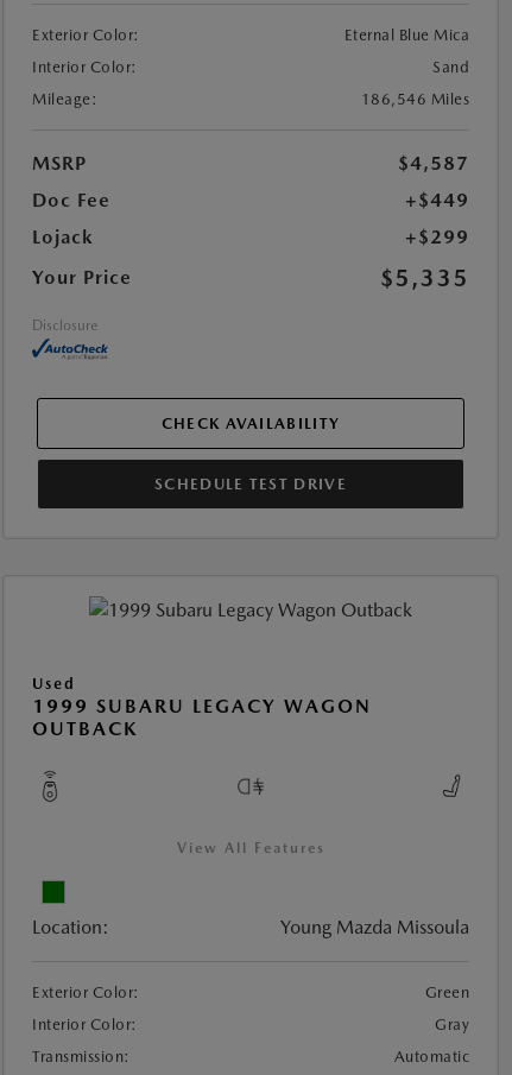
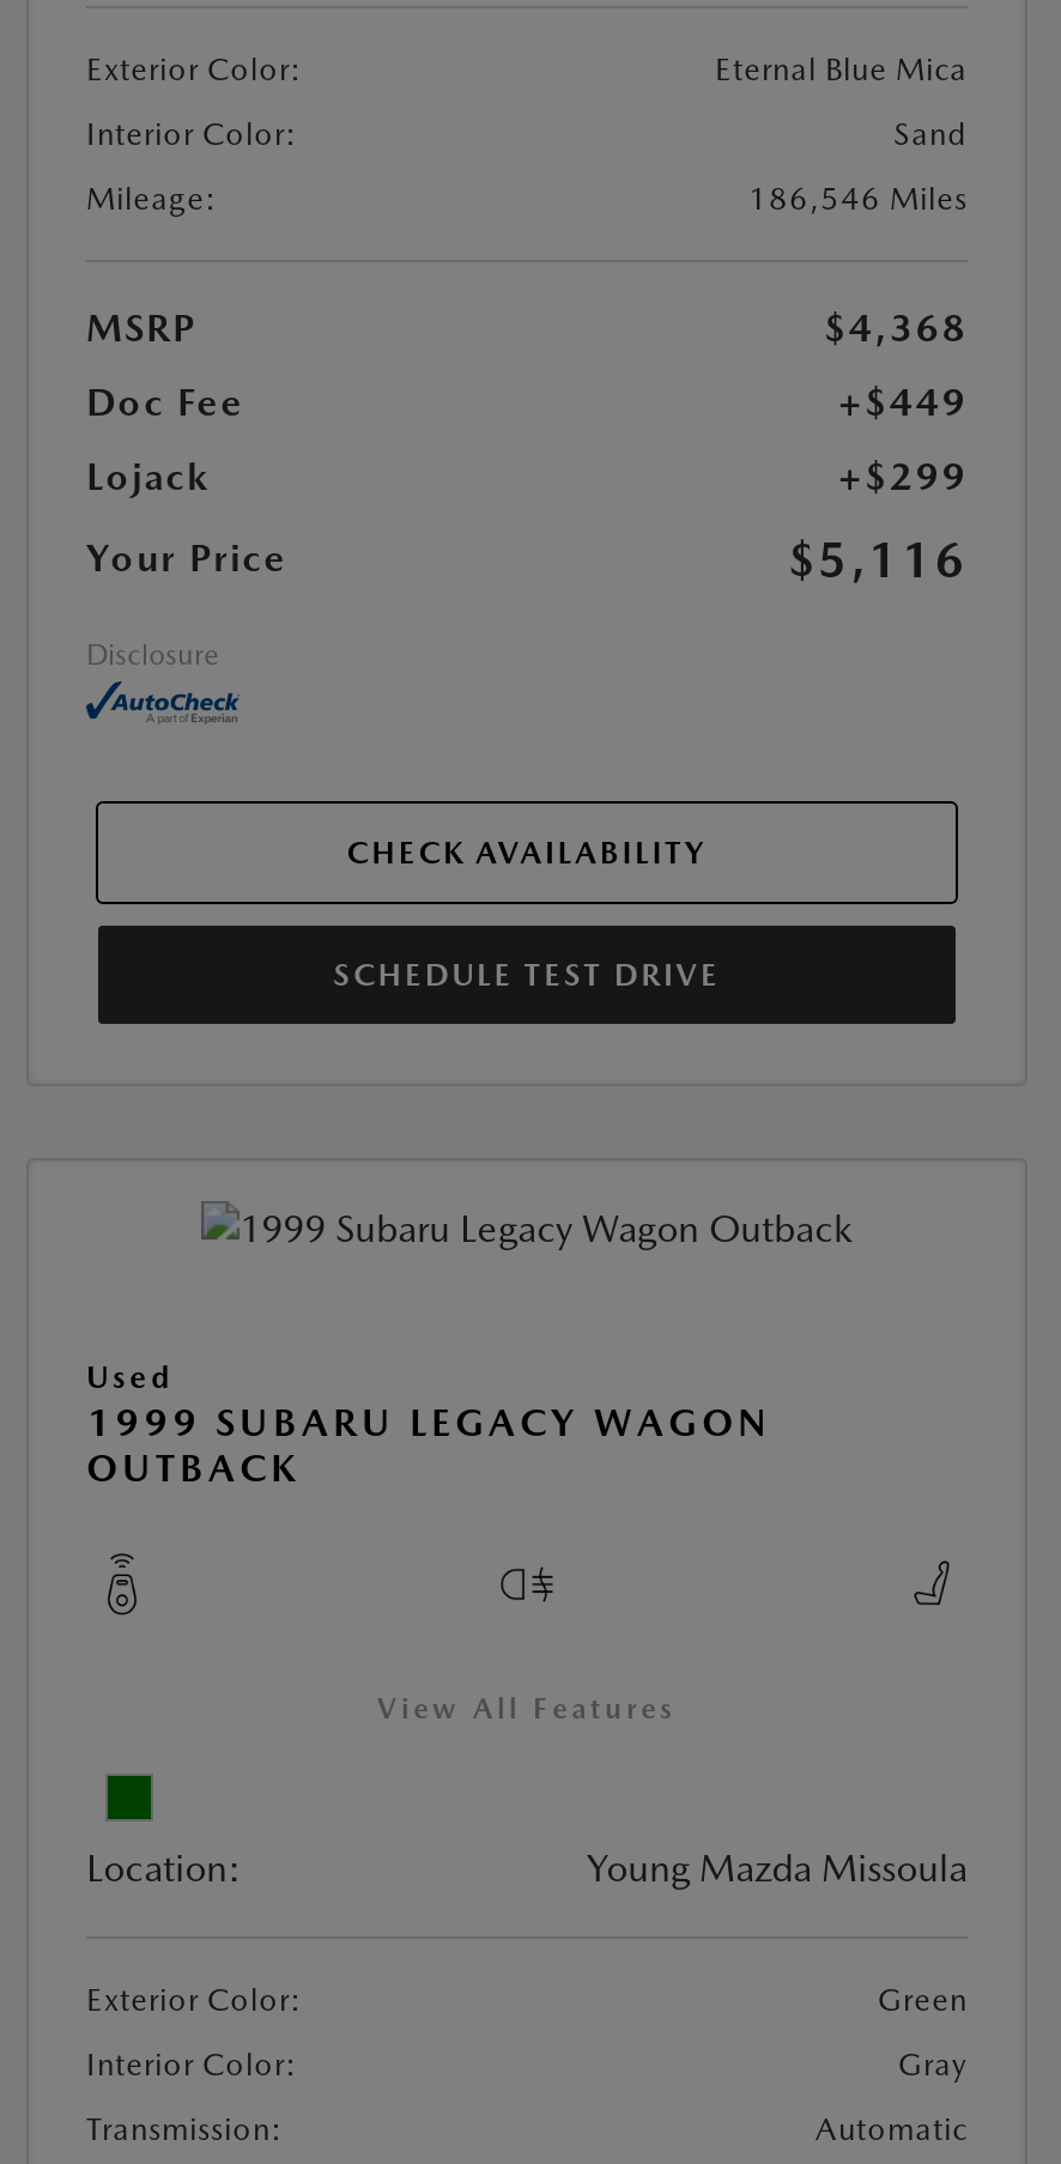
- $4,587
+ $4,368

- $5,335
+ $5,116
